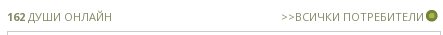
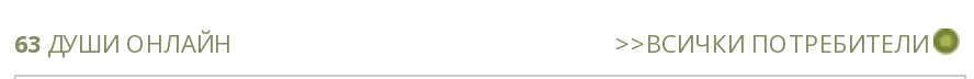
- 162 ДУШИ ОНЛАЙН
+ 63 ДУШИ ОНЛАЙН
